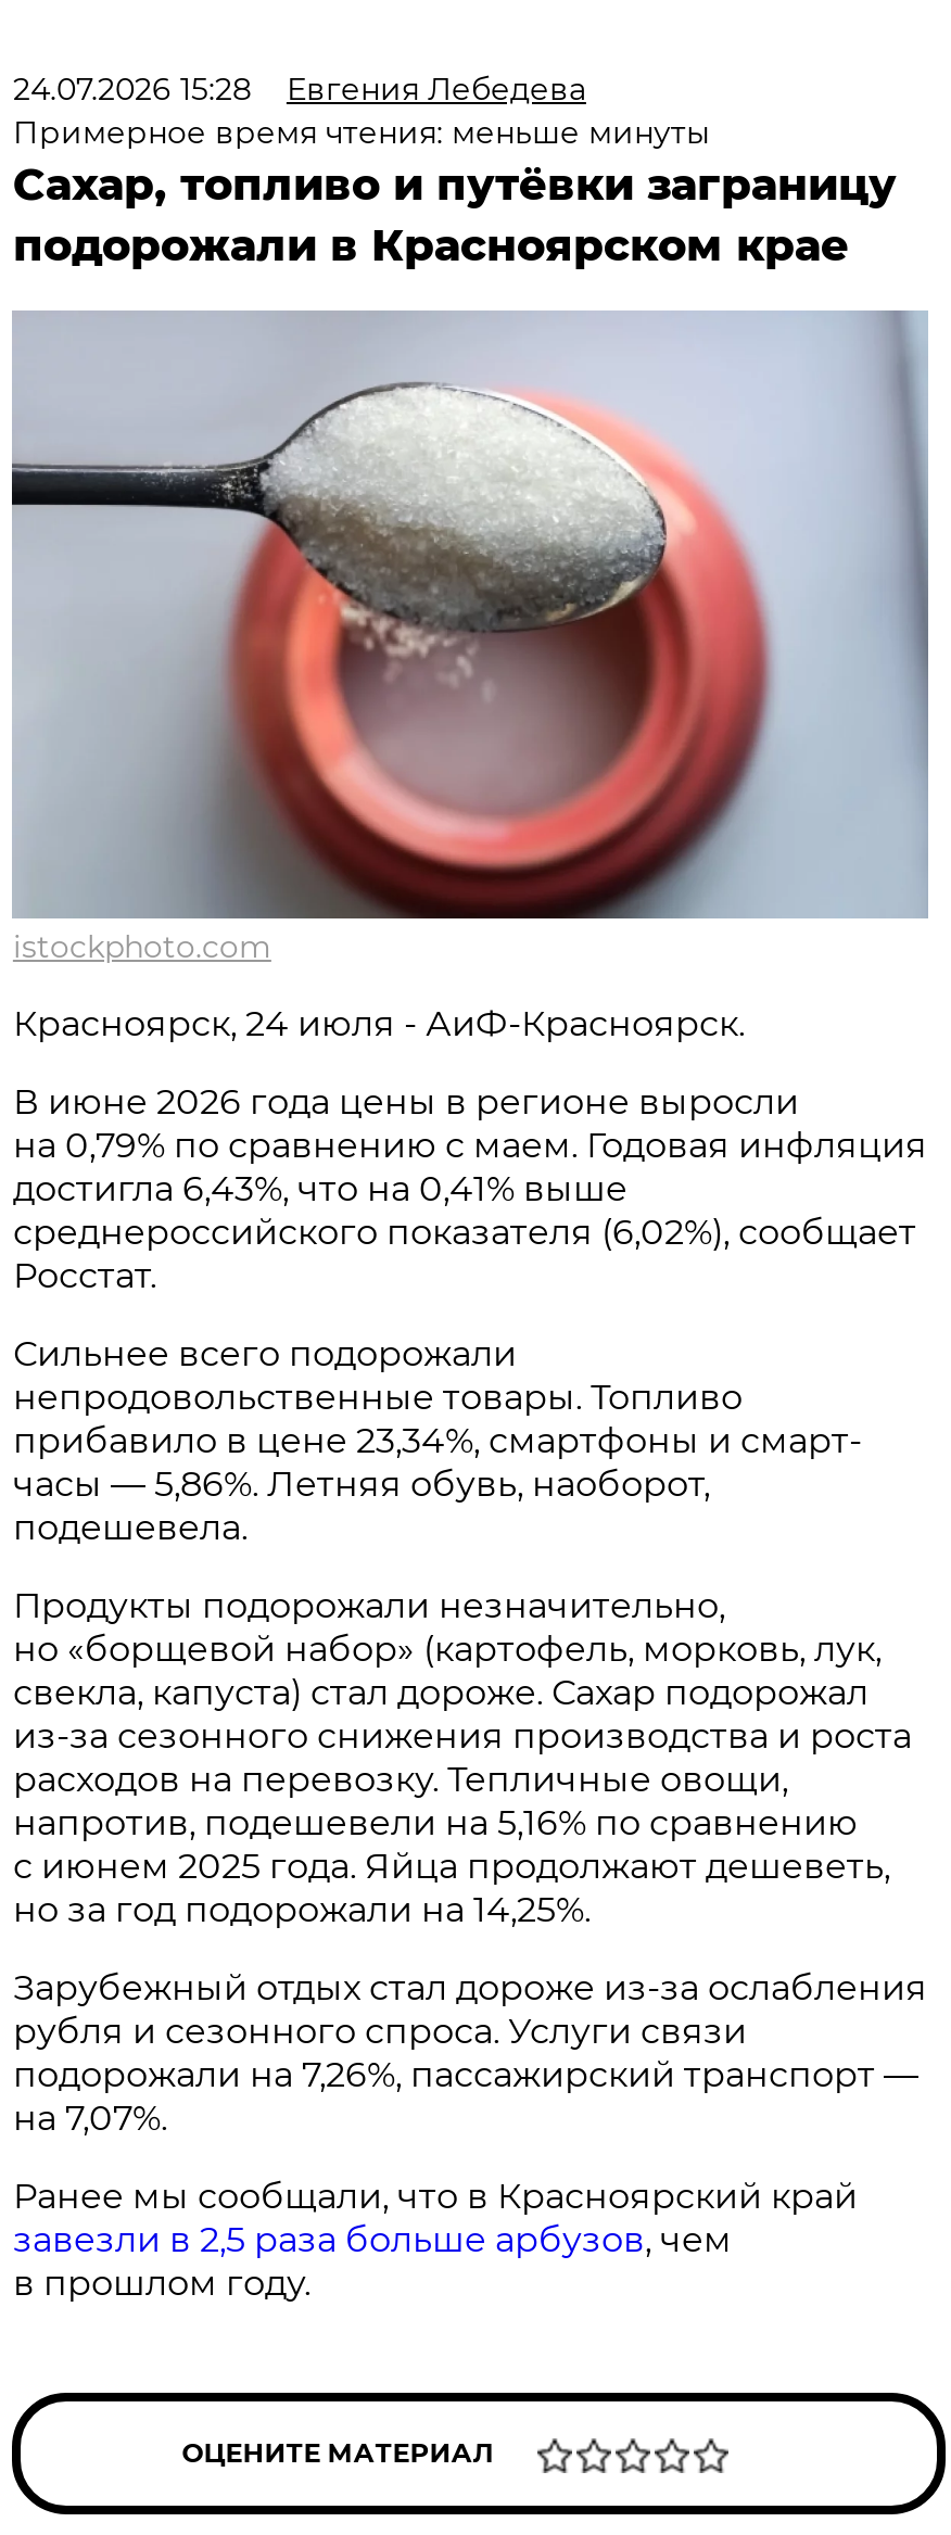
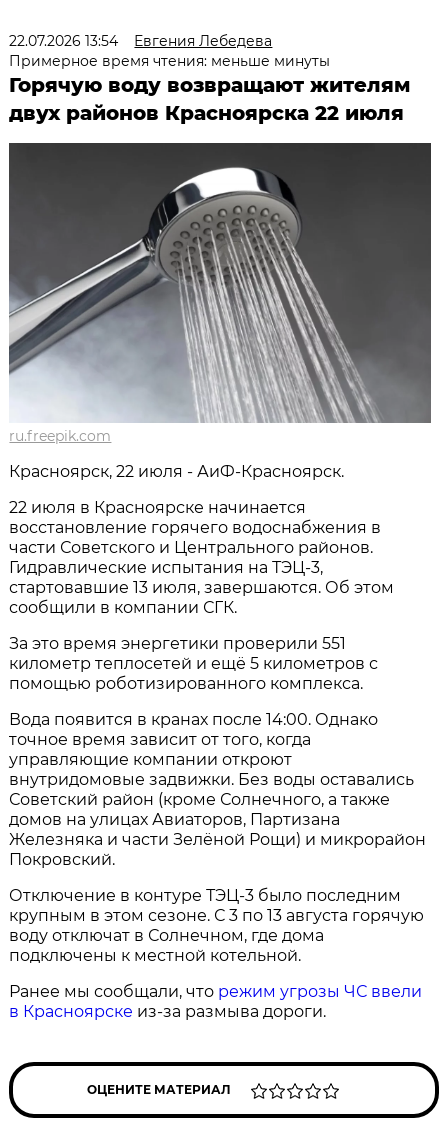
- 24.07.2026 15:28 Евгения Лебедева
+ 22.07.2026 13:54 Евгения Лебедева

- Сахар, топливо и путёвки заграницу
- подорожали в Красноярском крае
+ Горячую воду возвращают жителям
+ двух районов Красноярска 22 июля

- [image]
- istockphoto.com
+ [image]
+ ru.freepik.com

- Красноярск, 24 июля - АиФ-Красноярск.
+ Красноярск, 22 июля - АиФ-Красноярск.

- В июне 2026 года цены в регионе выросли
- на 0,79% по сравнению с маем. Годовая инфляция
- достигла 6,43%, что на 0,41% выше
- среднероссийского показателя (6,02%), сообщает
- Росстат.
+ 22 июля в Красноярске начинается
+ восстановление горячего водоснабжения в
+ части Советского и Центрального районов.
+ Гидравлические испытания на ТЭЦ-3,
+ стартовавшие 13 июля, завершаются. Об этом
+ сообщили в компании СГК.

- Сильнее всего подорожали
- непродовольственные товары. Топливо
- прибавило в цене 23,34%, смартфоны и смарт-
- часы — 5,86%. Летняя обувь, наоборот,
- подешевела.
+ За это время энергетики проверили 551
+ километр теплосетей и ещё 5 километров с
+ помощью роботизированного комплекса.

- Продукты подорожали незначительно,
- но «борщевой набор» (картофель, морковь, лук,
- свекла, капуста) стал дороже. Сахар подорожал
- из-за сезонного снижения производства и роста
- расходов на перевозку. Тепличные овощи,
- напротив, подешевели на 5,16% по сравнению
- с июнем 2025 года. Яйца продолжают дешеветь,
- но за год подорожали на 14,25%.
+ Вода появится в кранах после 14:00. Однако
+ точное время зависит от того, когда
+ управляющие компании откроют
+ внутридомовые задвижки. Без воды оставались
+ Советский район (кроме Солнечного, а также
+ домов на улицах Авиаторов, Партизана
+ Железняка и части Зелёной Рощи) и микрорайон
+ Покровский.

- Зарубежный отдых стал дороже из-за ослабления
- рубля и сезонного спроса. Услуги связи
- подорожали на 7,26%, пассажирский транспорт —
- на 7,07%.
+ Отключение в контуре ТЭЦ-3 было последним
+ крупным в этом сезоне. С 3 по 13 августа горячую
+ воду отключат в Солнечном, где дома
+ подключены к местной котельной.

- Ранее мы сообщали, что в Красноярский край
- завезли в 2,5 раза больше арбузов, чем
- в прошлом году.
+ Ранее мы сообщали, что режим угрозы ЧС ввели
+ в Красноярске из-за размыва дороги.
